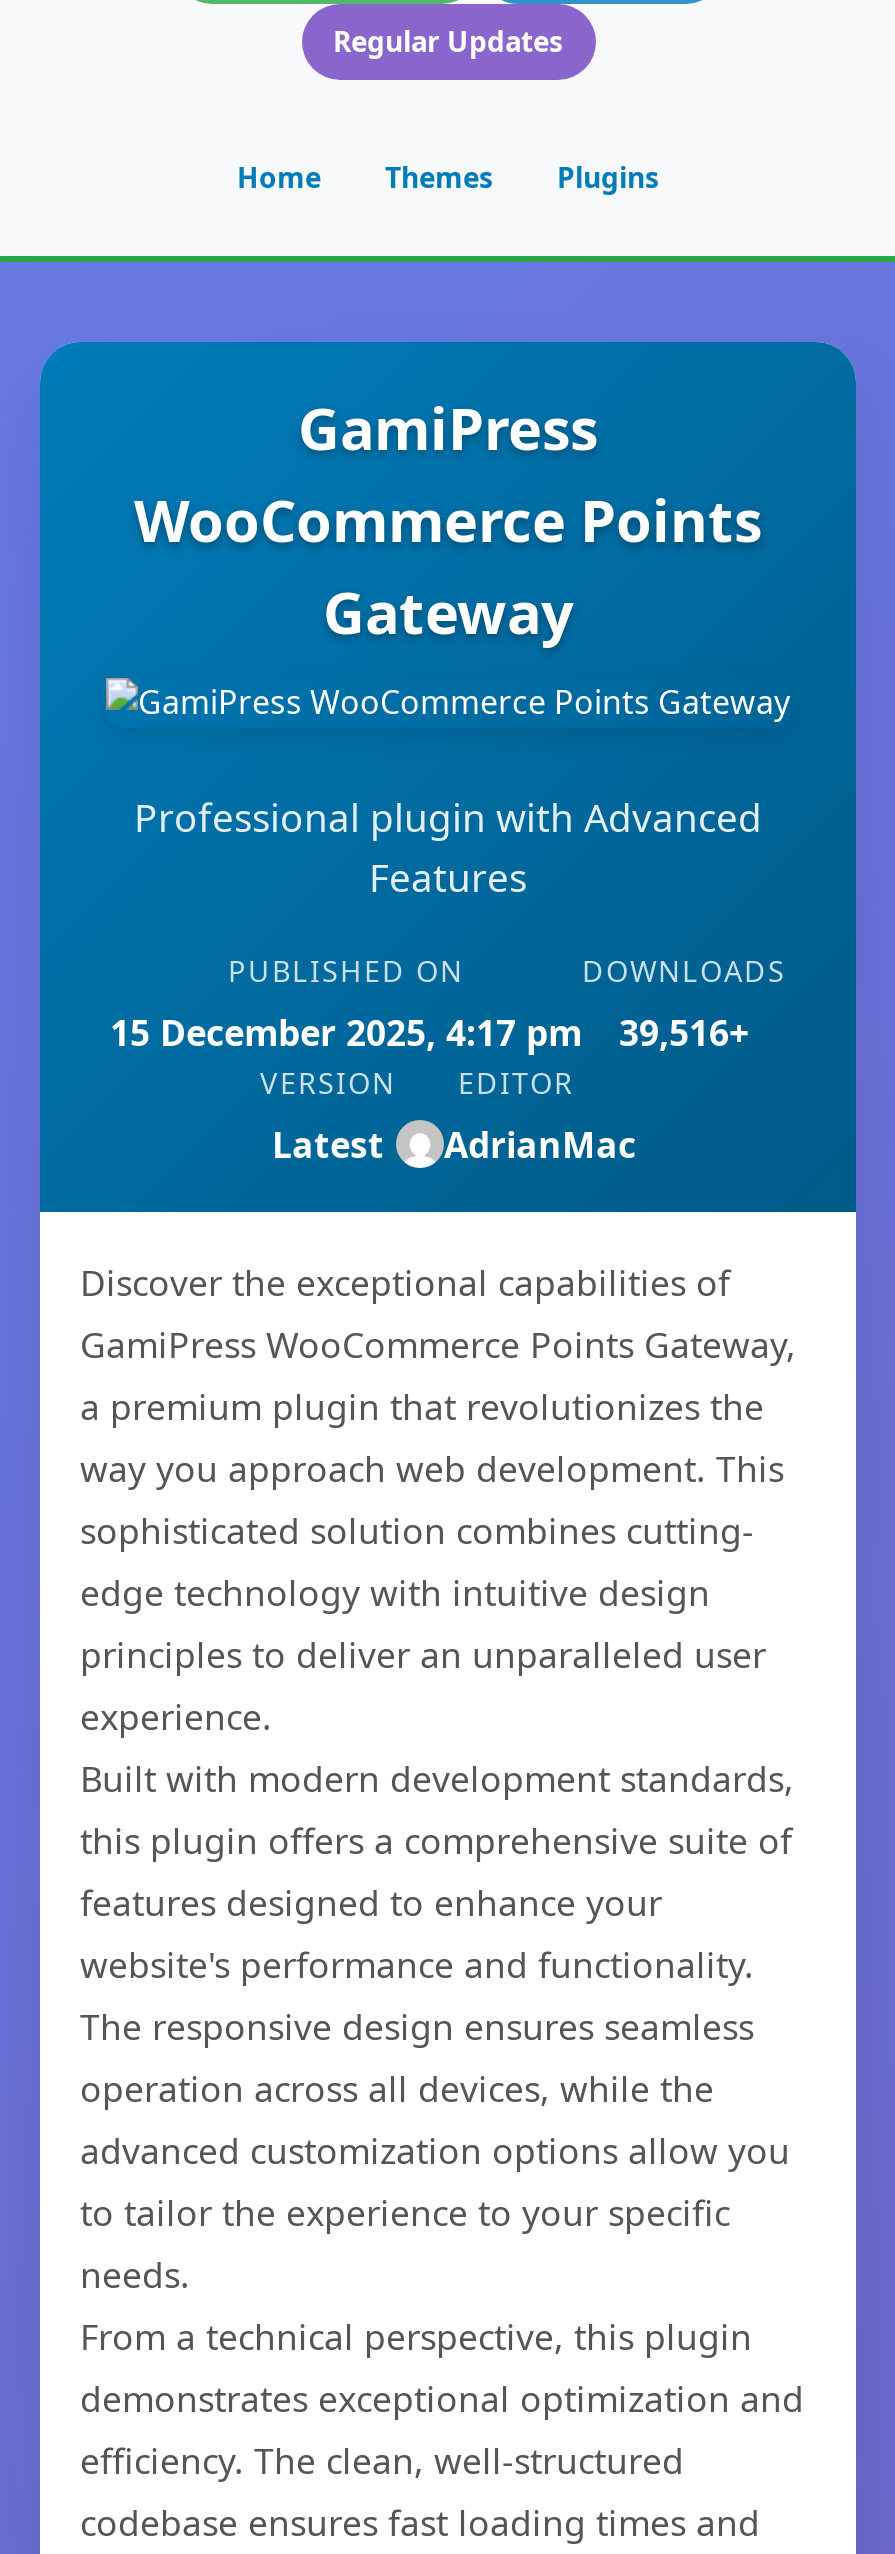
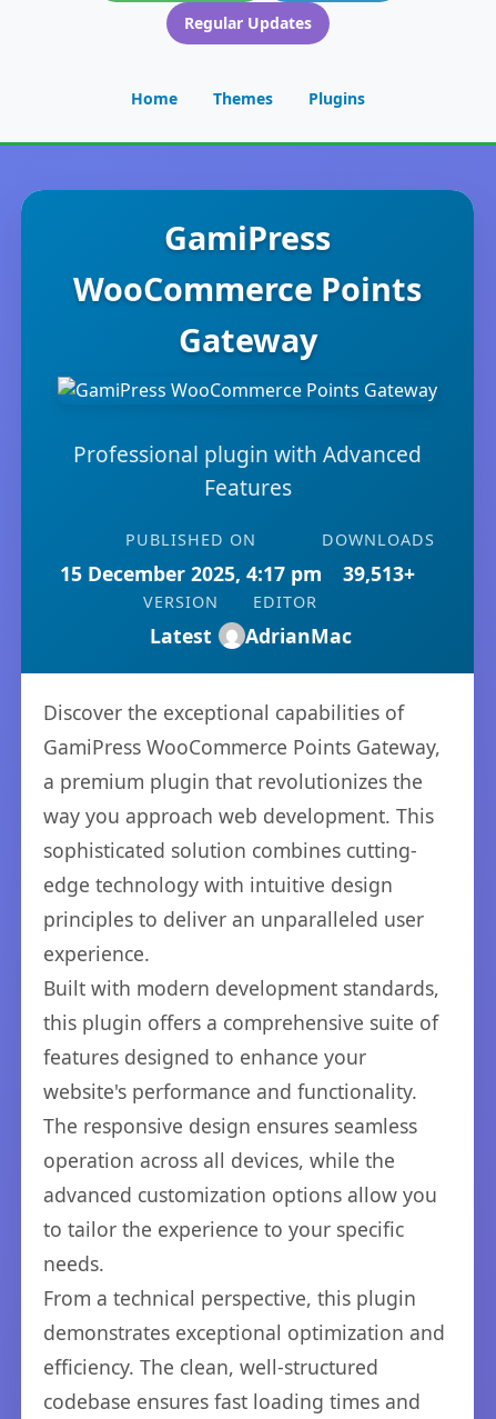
- 15 December 2025, 4:17 pm 39,516+
+ 15 December 2025, 4:17 pm 39,513+
